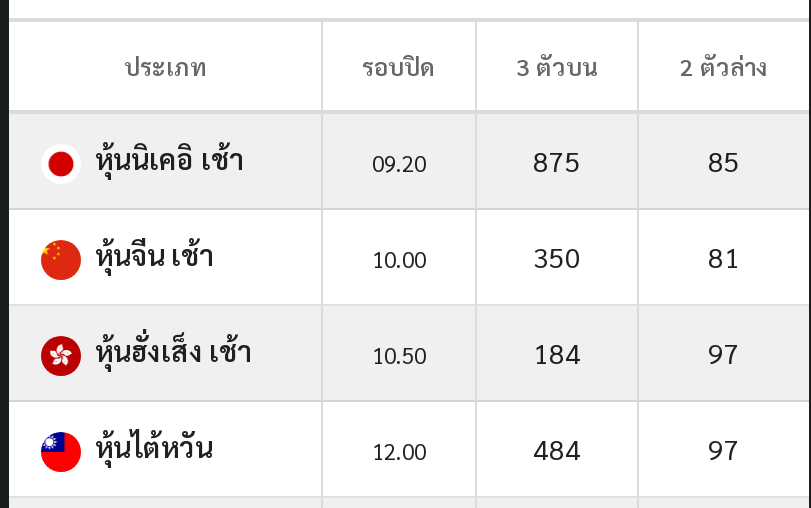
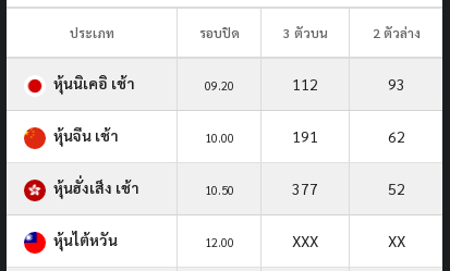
- 875
+ 112

- 85
+ 93

- 350
+ 191

- 81
+ 62

- 184
+ 377

- 97
+ 52

- 484
- 97
+ XXX
+ XX
